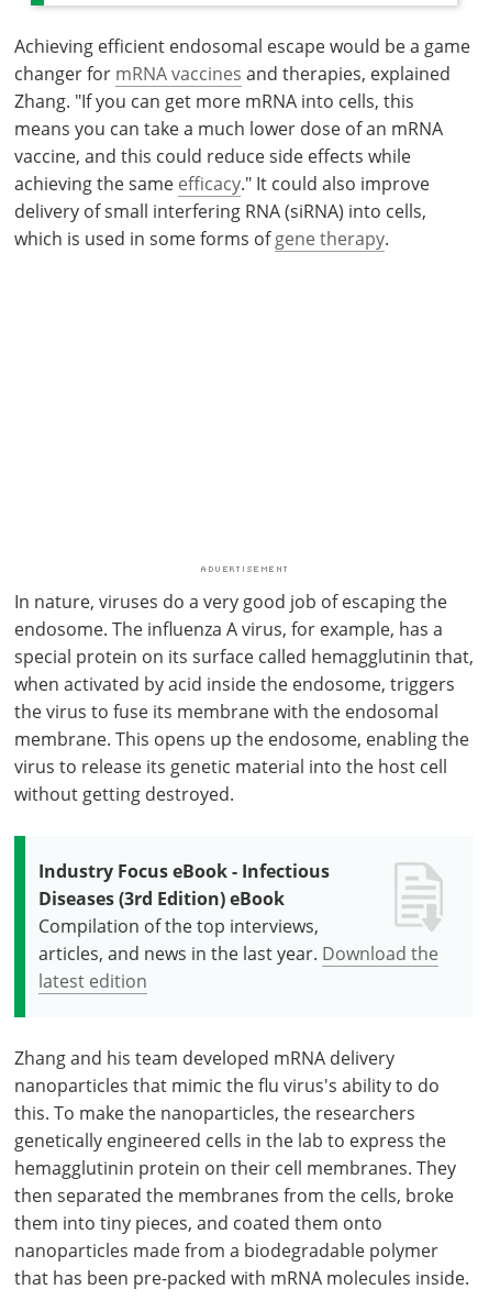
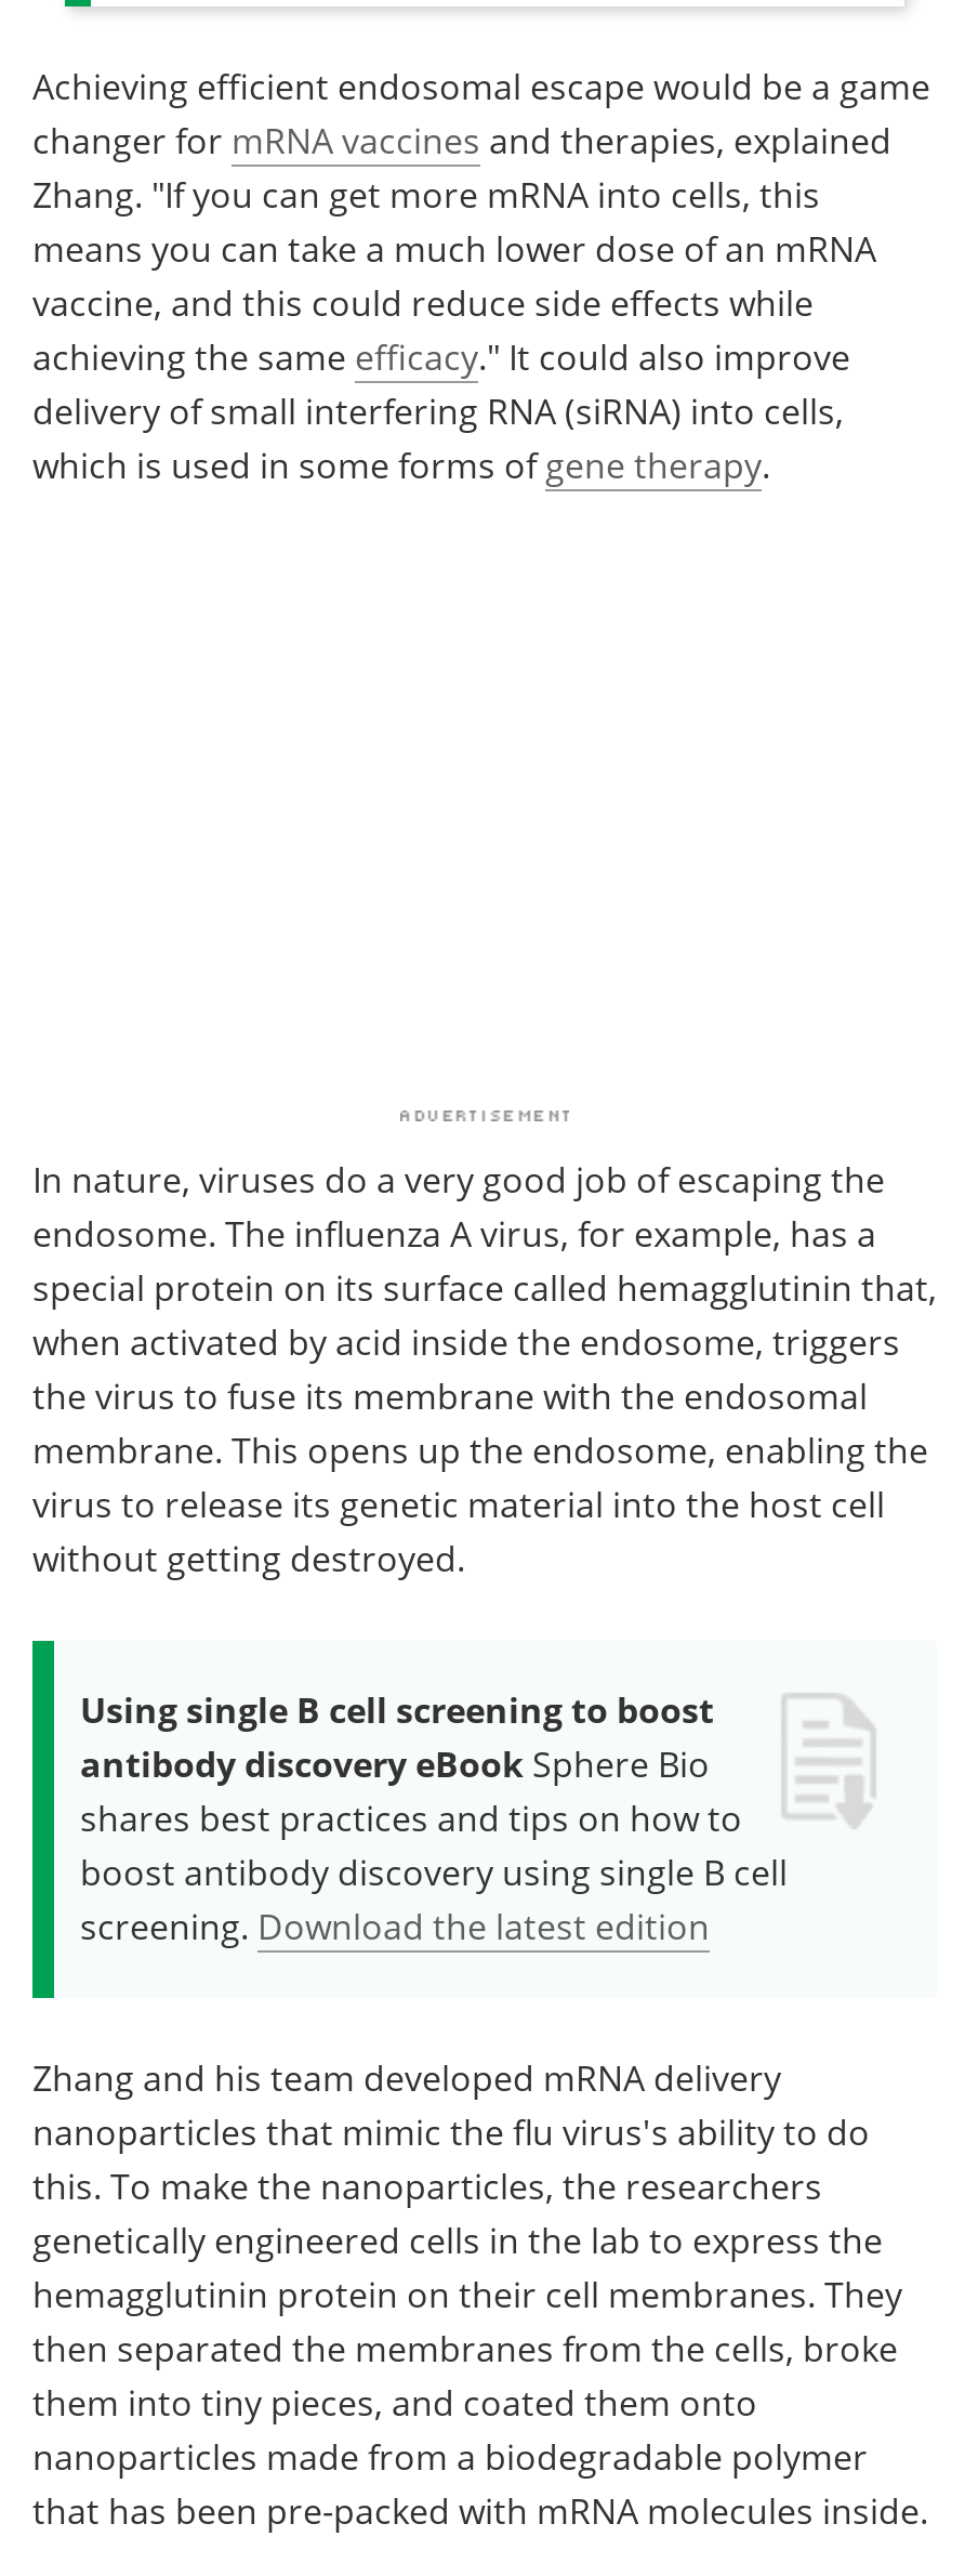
- Industry Focus eBook - Infectious
- Diseases (3rd Edition) eBook
- Compilation of the top interviews,
- articles, and news in the last year. Download the
- latest edition
+ Using single B cell screening to boost
+ antibody discovery eBook Sphere Bio
+ shares best practices and tips on how to
+ boost antibody discovery using single B cell
+ screening. Download the latest edition
